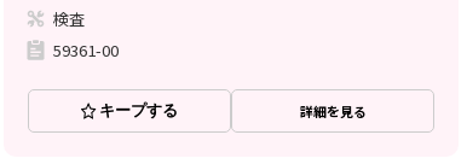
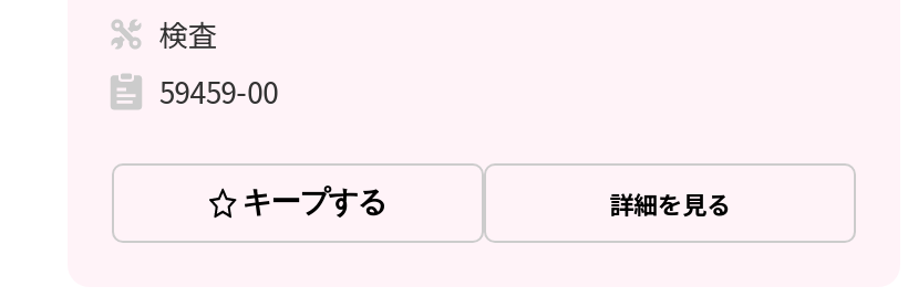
- 59361-00
+ 59459-00
